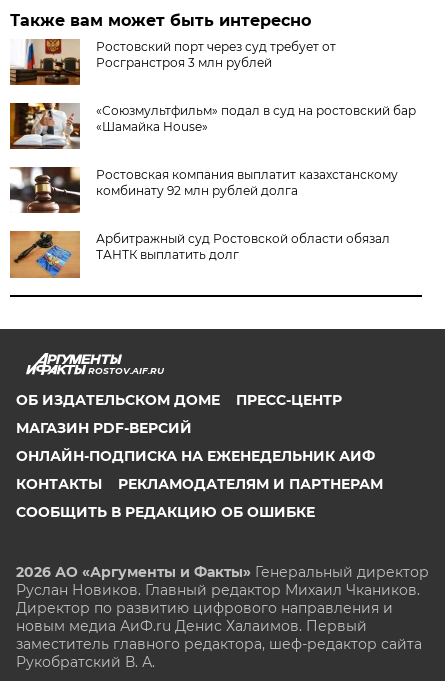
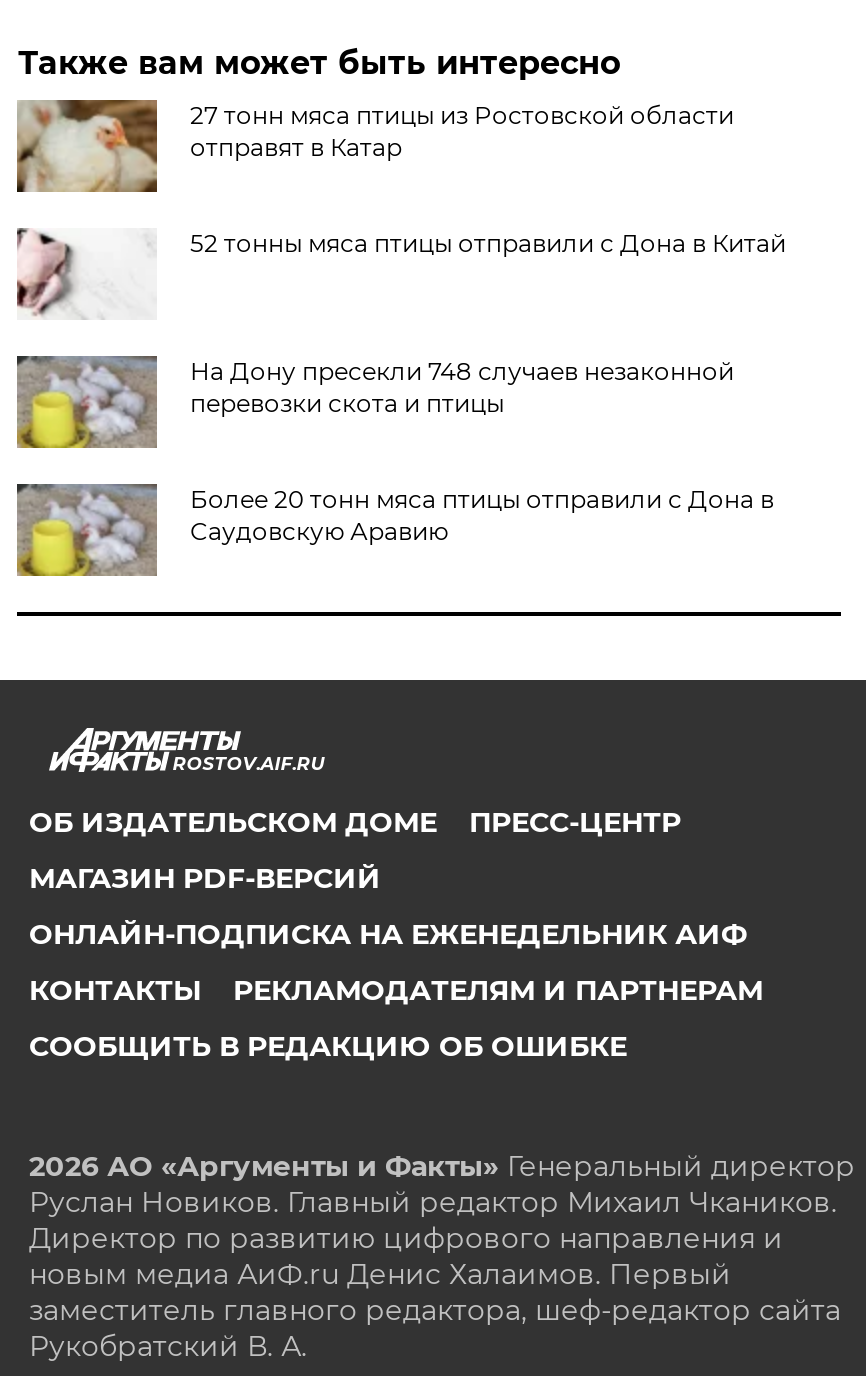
- [image]
- Ростовский порт через суд требует от
- Росгранстроя 3 млн рублей
+ [image]
+ 27 тонн мяса птицы из Ростовской области
+ отправят в Катар

- [image]
- «Союзмультфильм» подал в суд на ростовский бар
- «Шамайка House»
+ [image]
+ 52 тонны мяса птицы отправили с Дона в Китай

- [image]
- Ростовская компания выплатит казахстанскому
- комбинату 92 млн рублей долга
+ [image]
+ На Дону пресекли 748 случаев незаконной
+ перевозки скота и птицы

- [image]
- Арбитражный суд Ростовской области обязал
- ТАНТК выплатить долг
+ [image]
+ Более 20 тонн мяса птицы отправили с Дона в
+ Саудовскую Аравию
